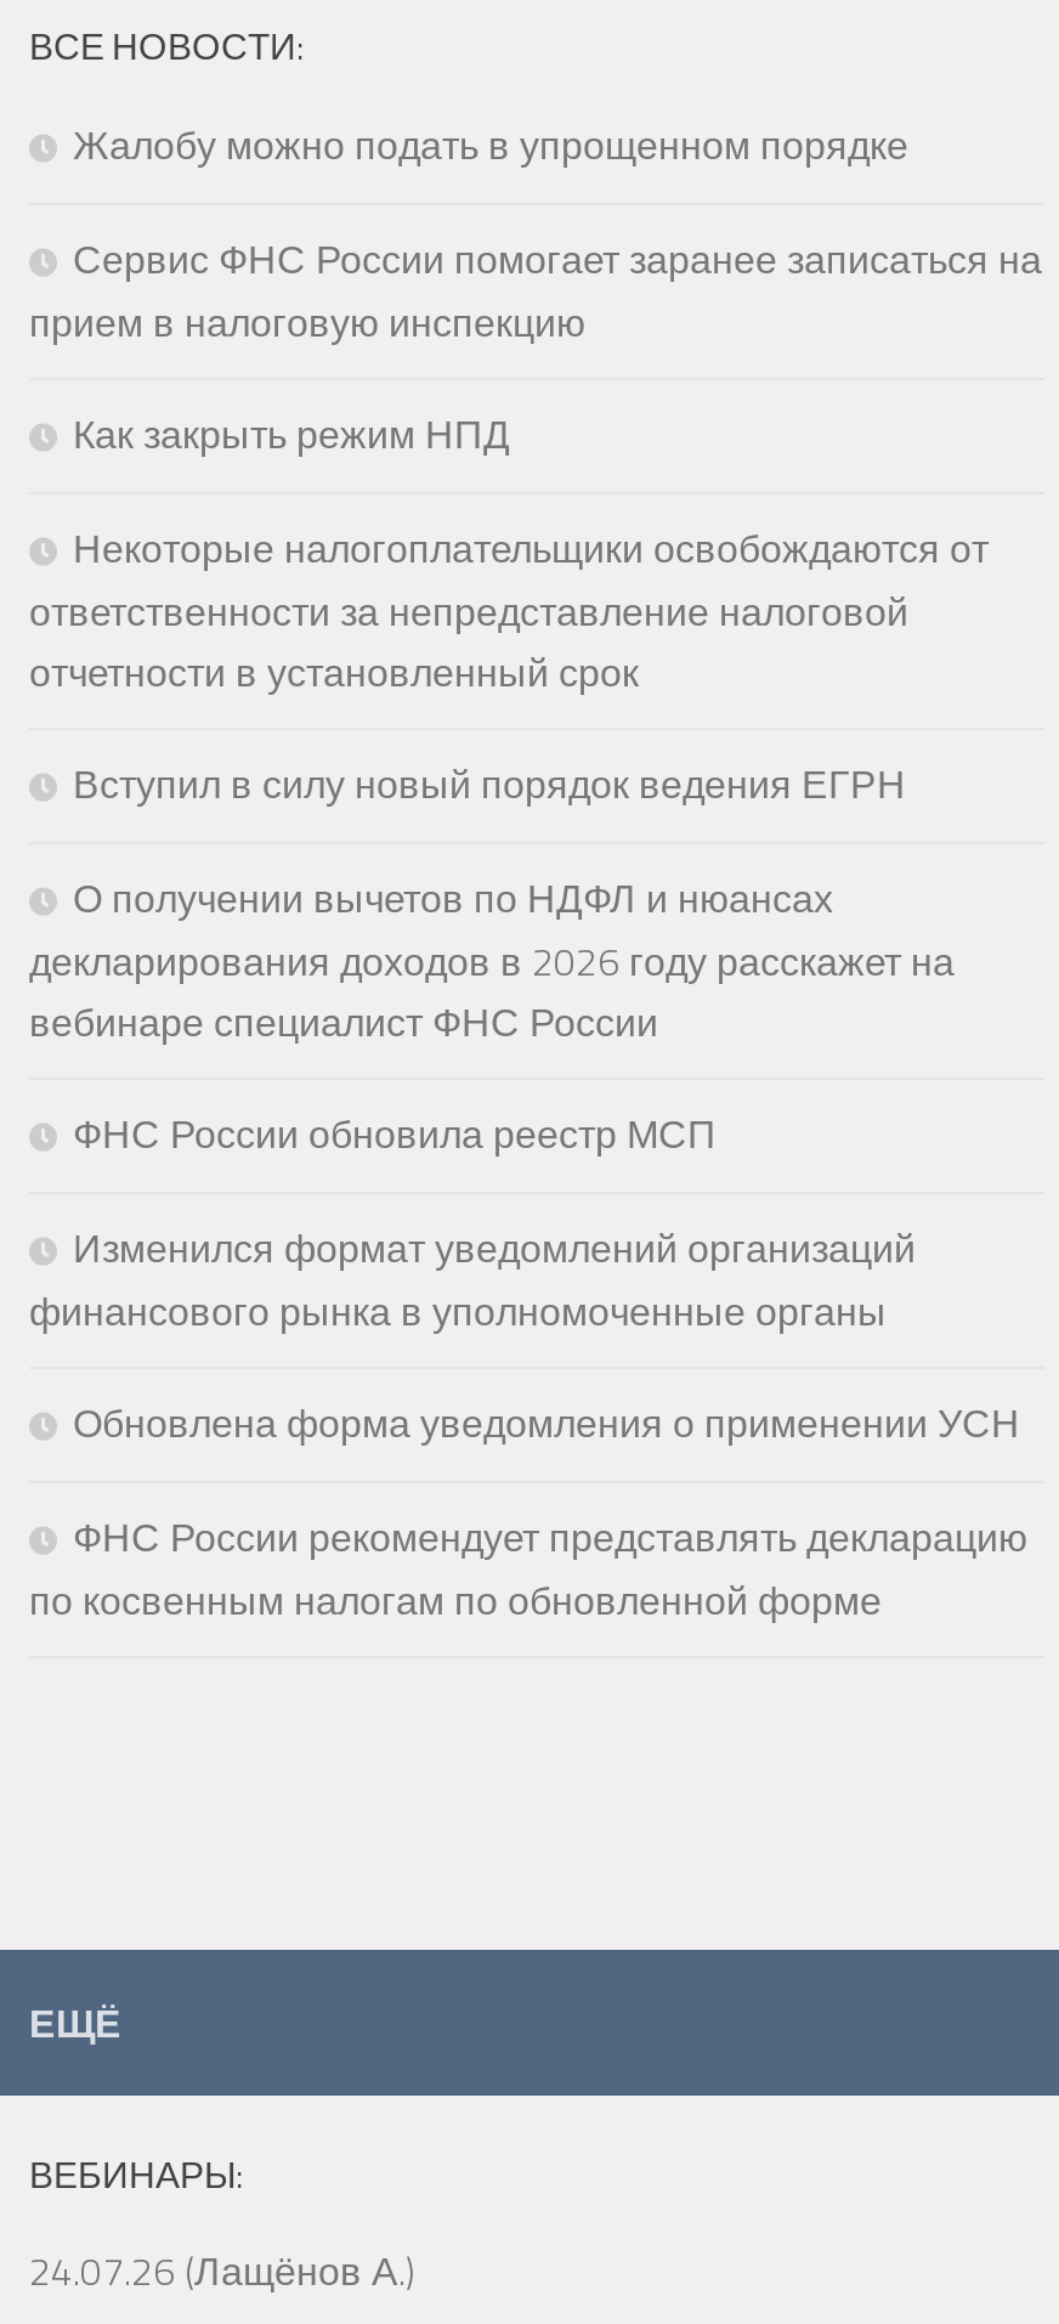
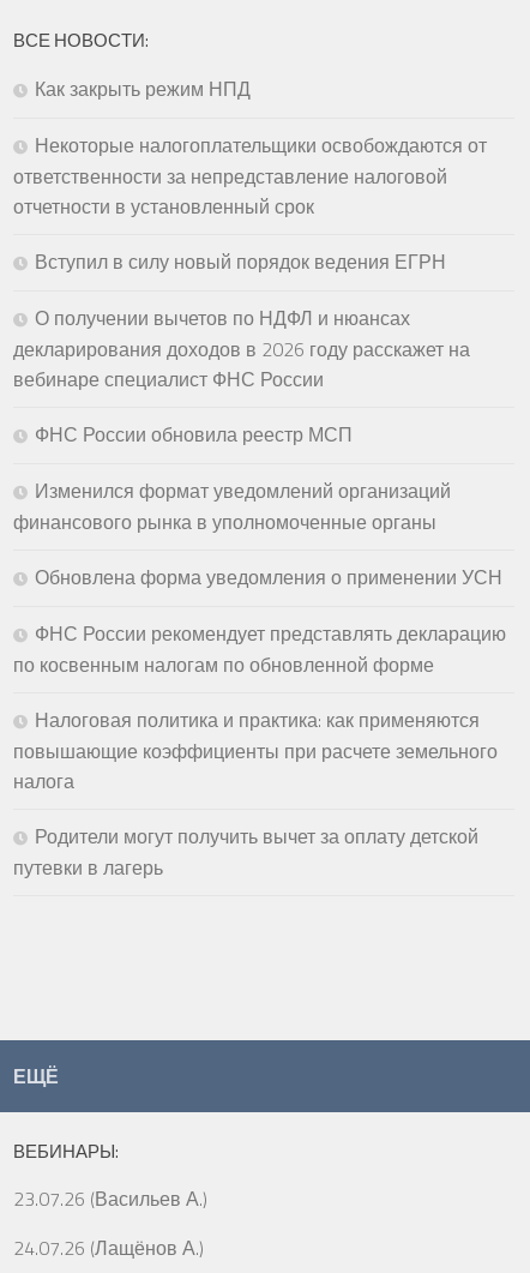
- Жалобу можно подать в упрощенном порядке
- Сервис ФНС России помогает заранее записаться на
- прием в налоговую инспекцию

moved up: Как закрыть режим НПД | Некоторые налогоплательщики освобождаются от | ответственности за непредставление налоговой | ... | ФНС России рекомендует представлять декларацию | по косвенным налогам по обновленной форме

+ Налоговая политика и практика: как применяются
+ повышающие коэффициенты при расчете земельного
+ налога
+ Родители могут получить вычет за оплату детской
+ путевки в лагерь

+ 23.07.26 (Васильев А.)
